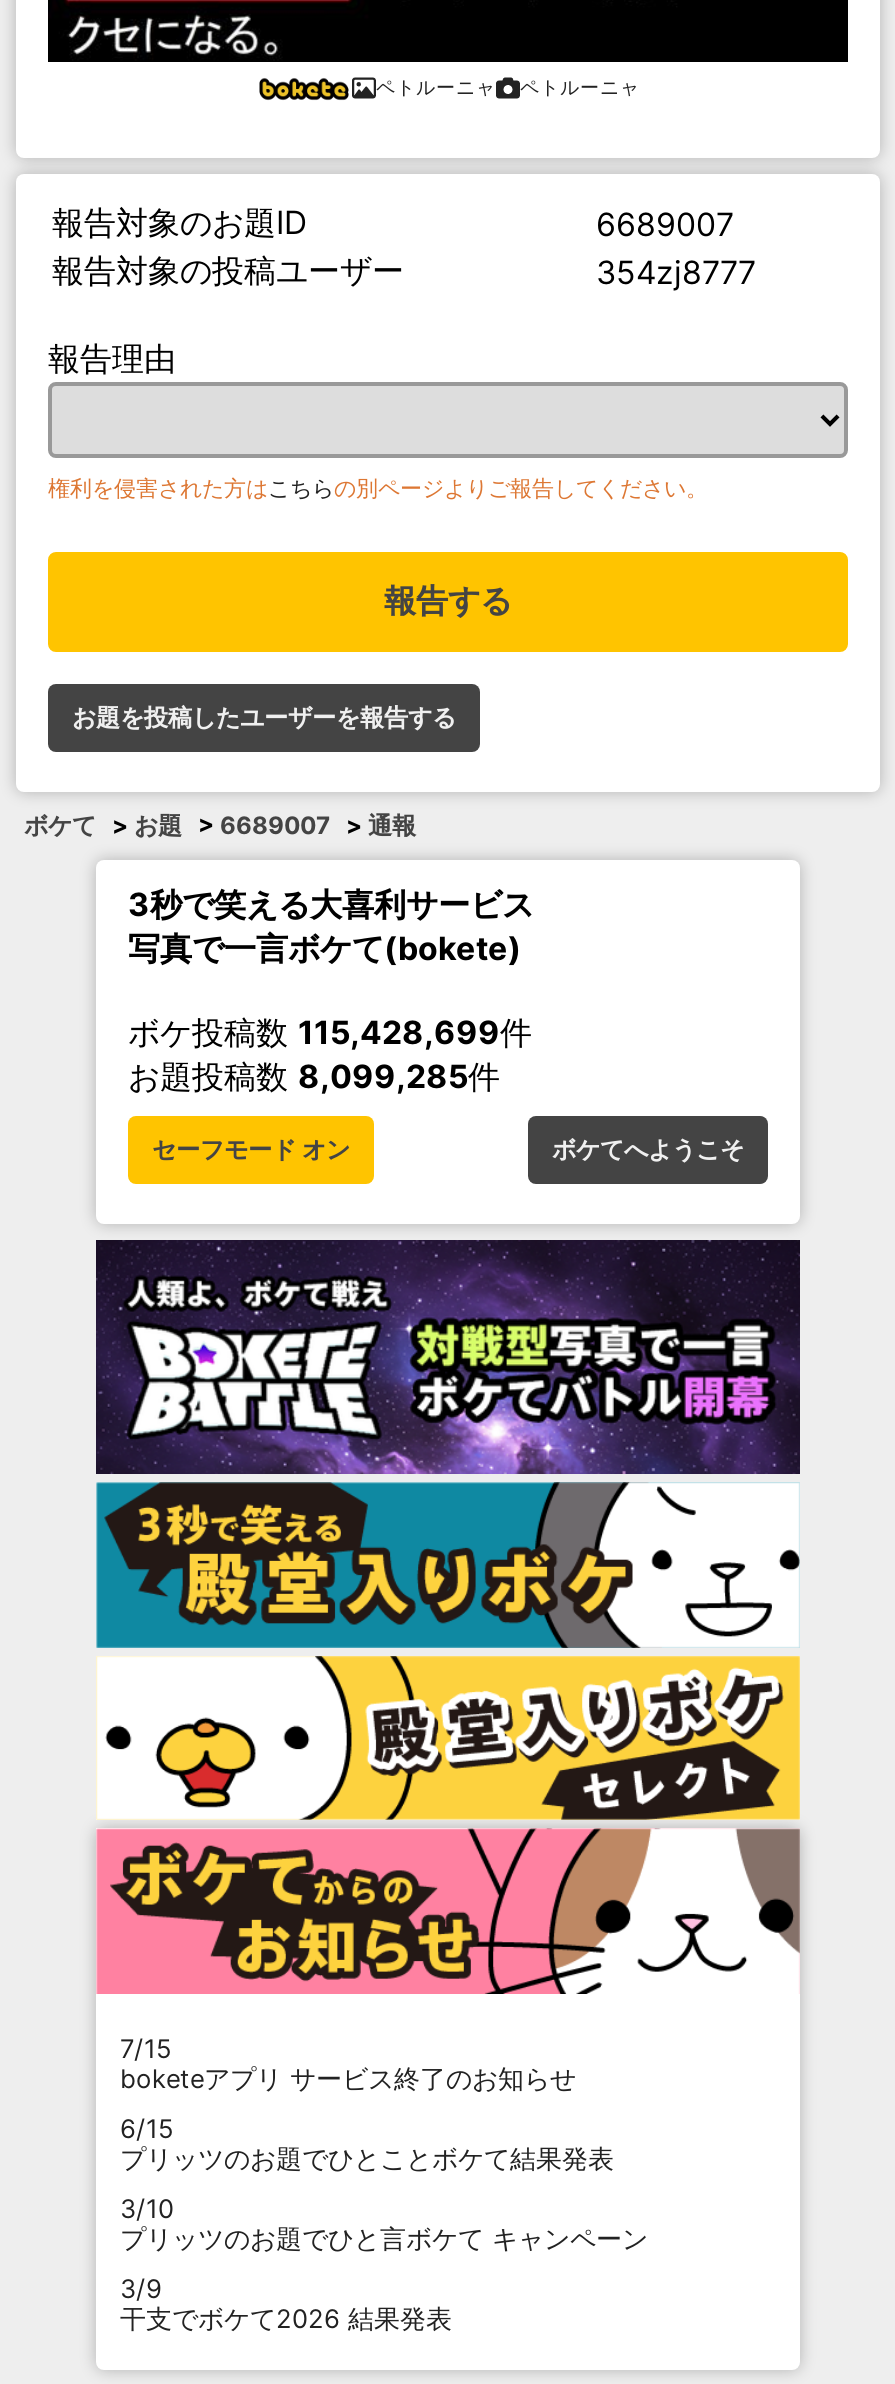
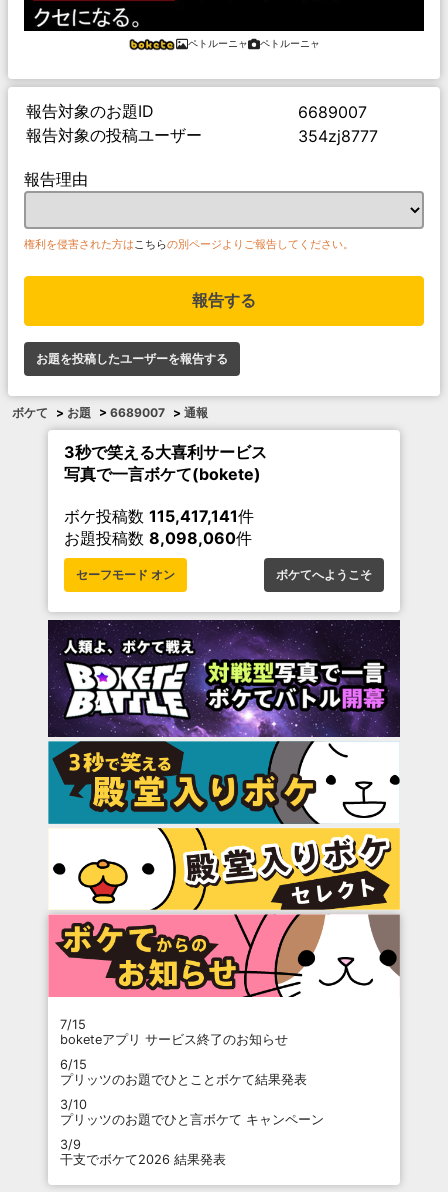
- ボケ投稿数115,428,699件
+ ボケ投稿数115,417,141件

- お題投稿数8,099,285件
+ お題投稿数8,098,060件
